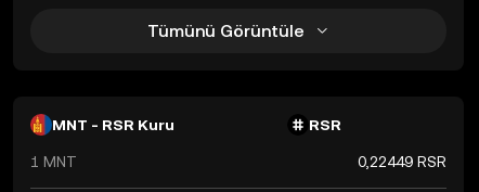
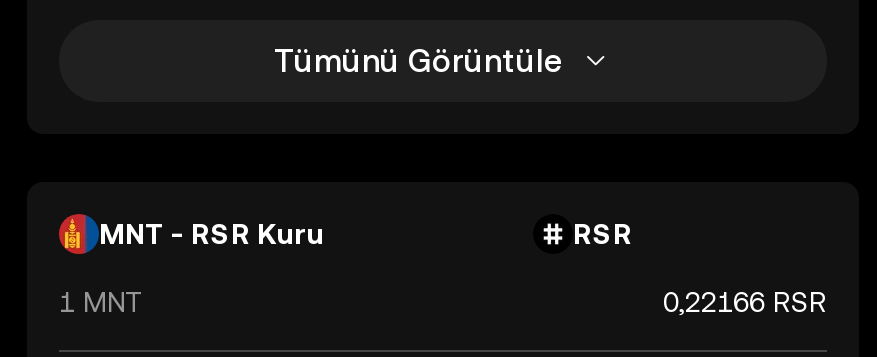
- 0,22449 RSR
+ 0,22166 RSR
